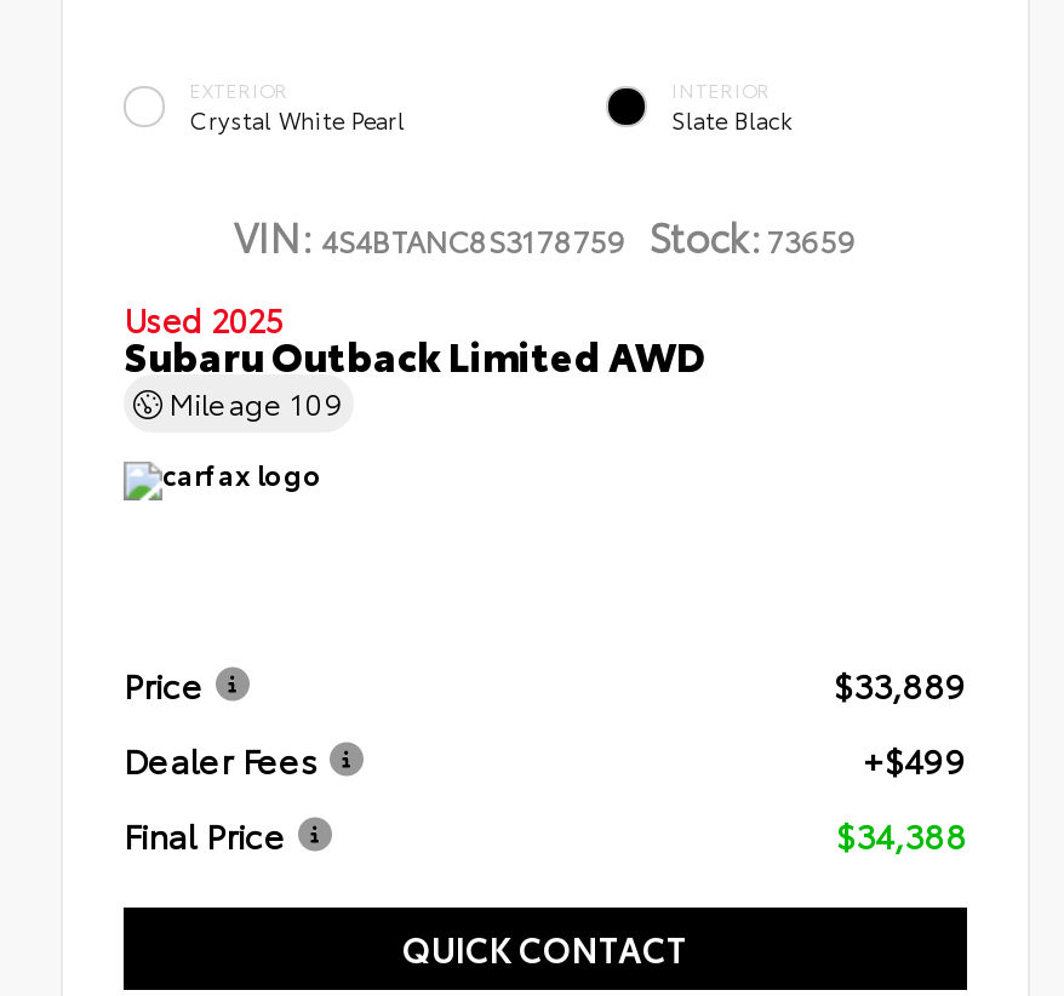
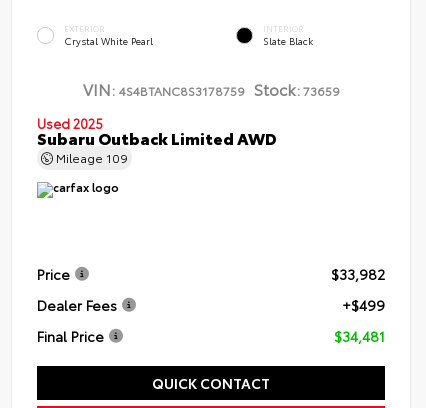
- $33,889
+ $33,982

- $34,388
+ $34,481
